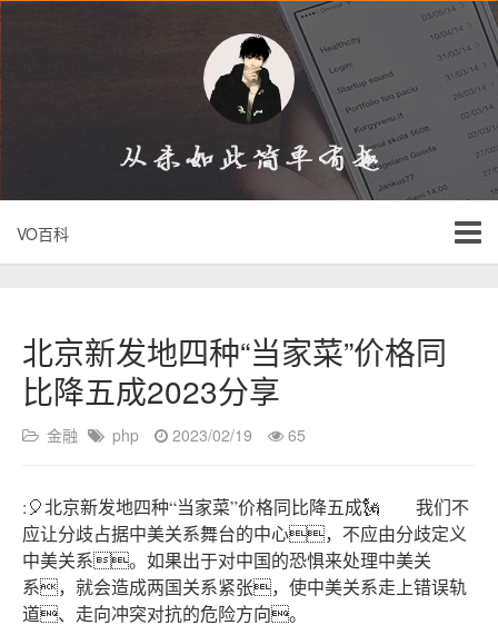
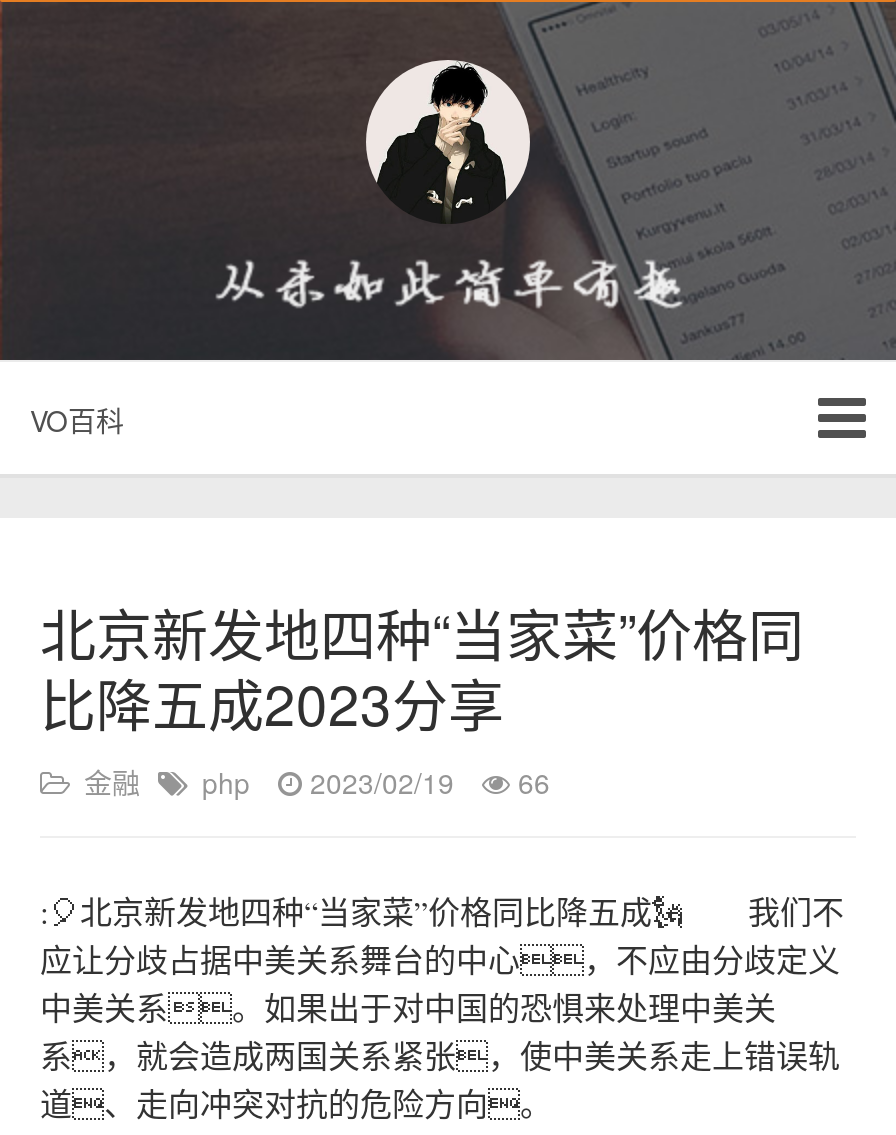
- 金融 php 2023/02/19 65
+ 金融 php 2023/02/19 66
